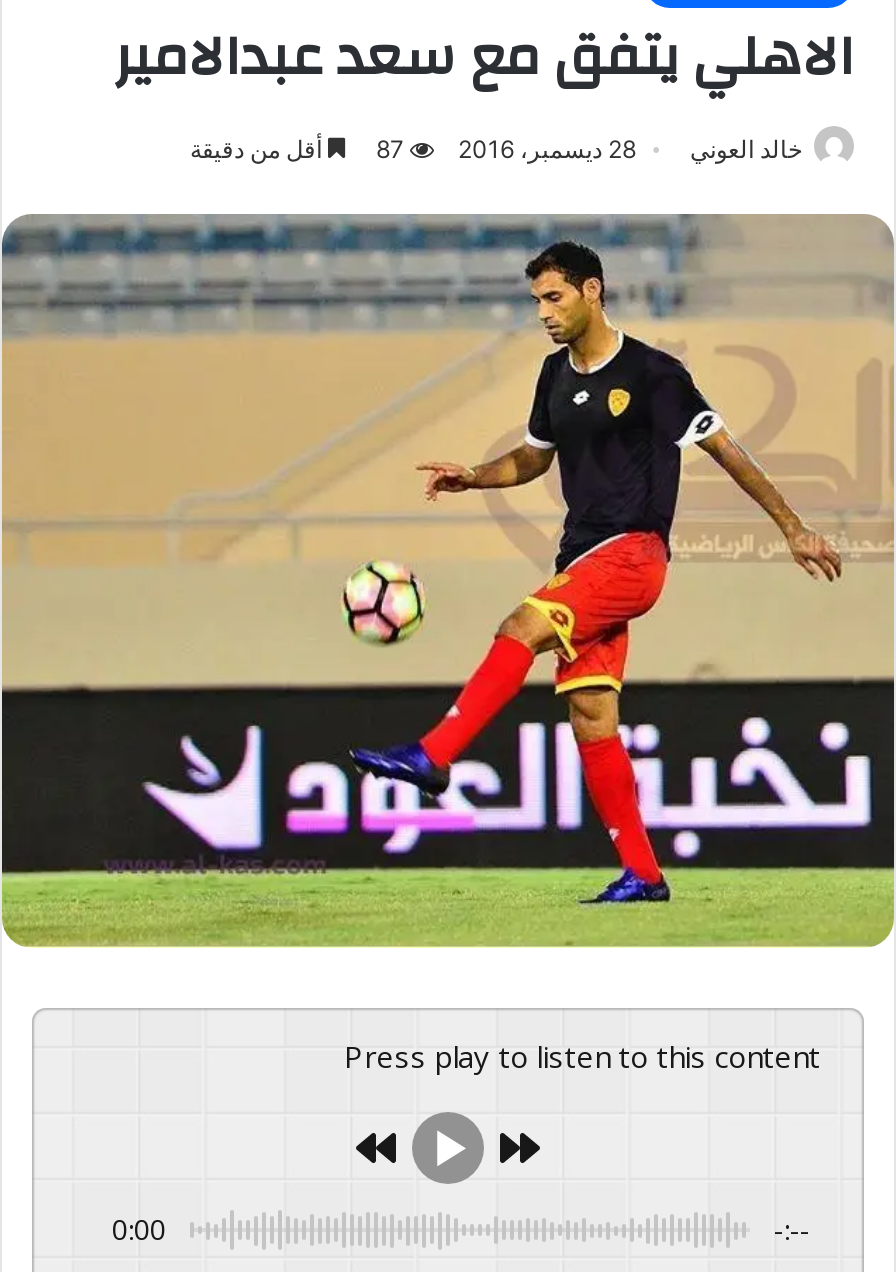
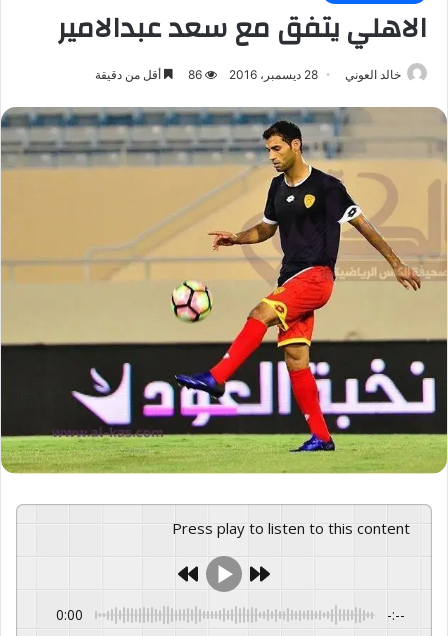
- 87
+ 86
